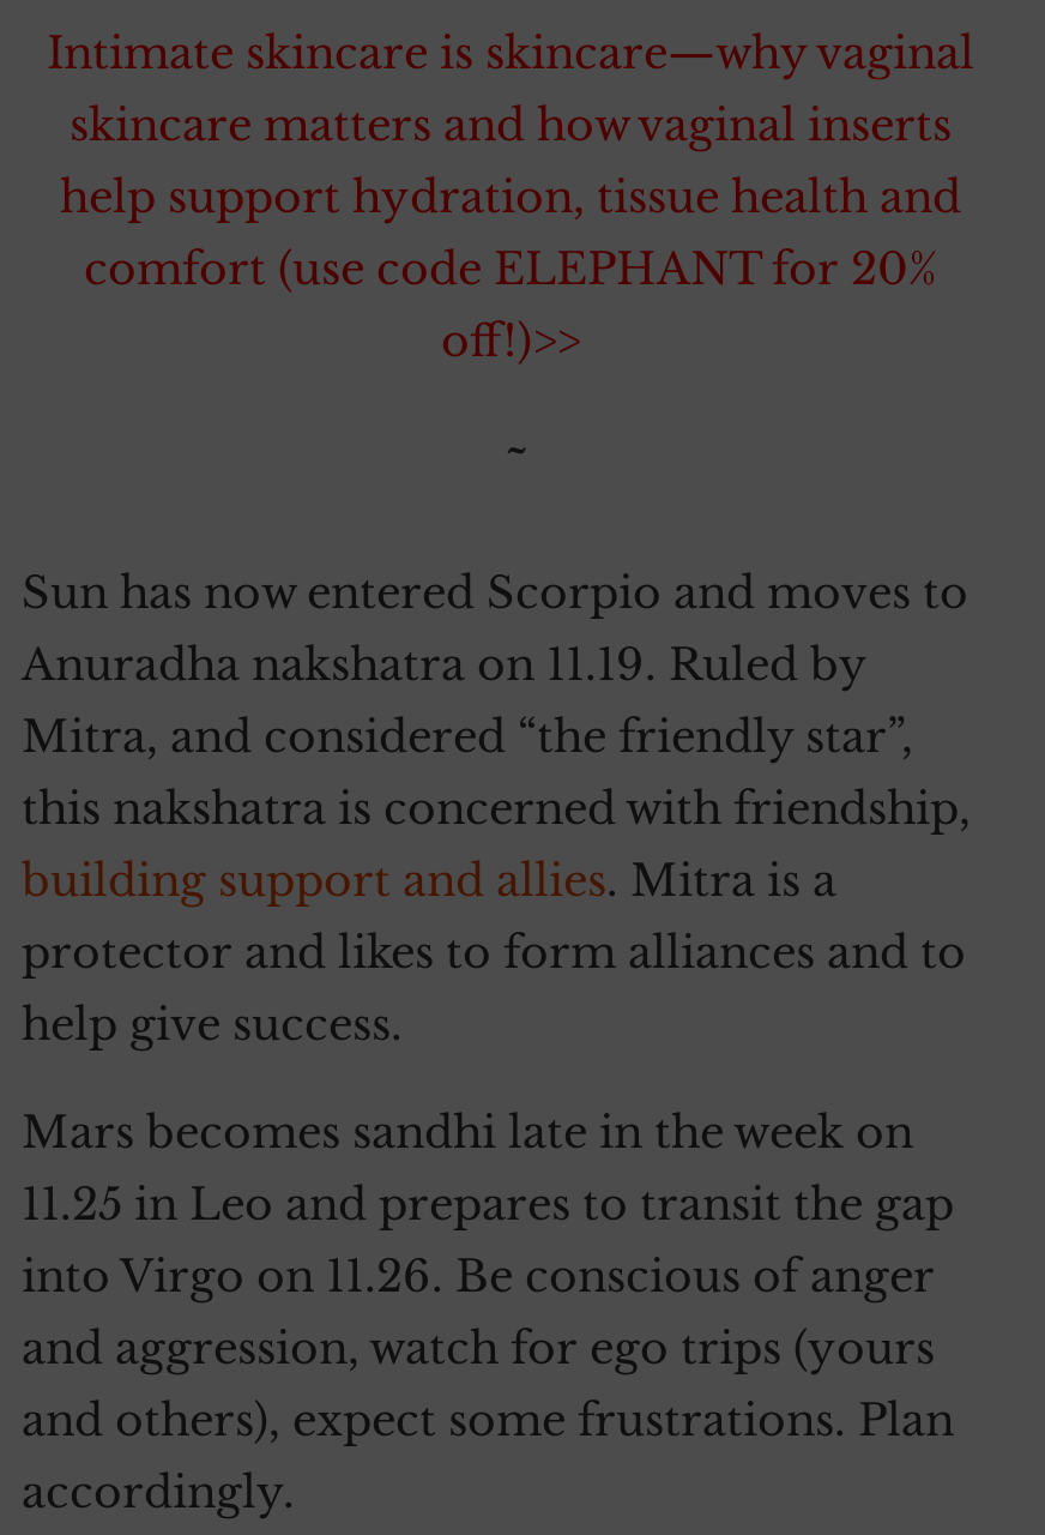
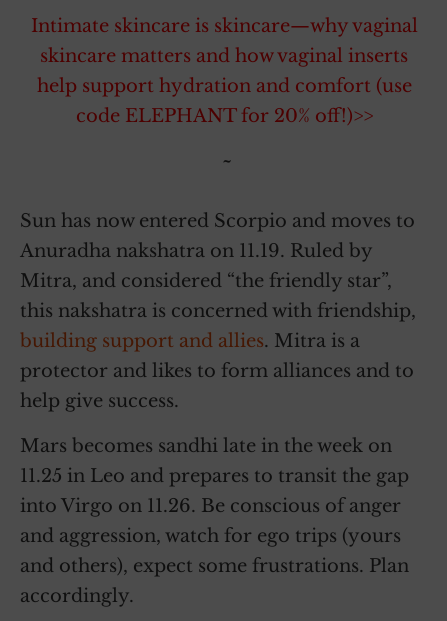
- help support hydration, tissue health and
- comfort (use code ELEPHANT for 20%
- off!)>>
+ help support hydration and comfort (use
+ code ELEPHANT for 20% off!)>>
